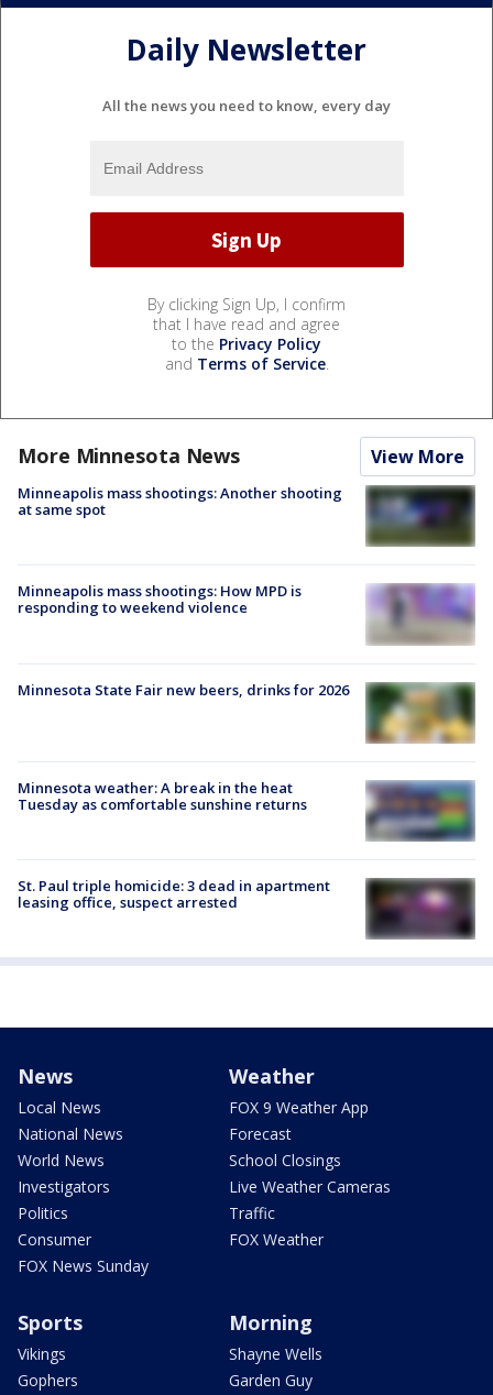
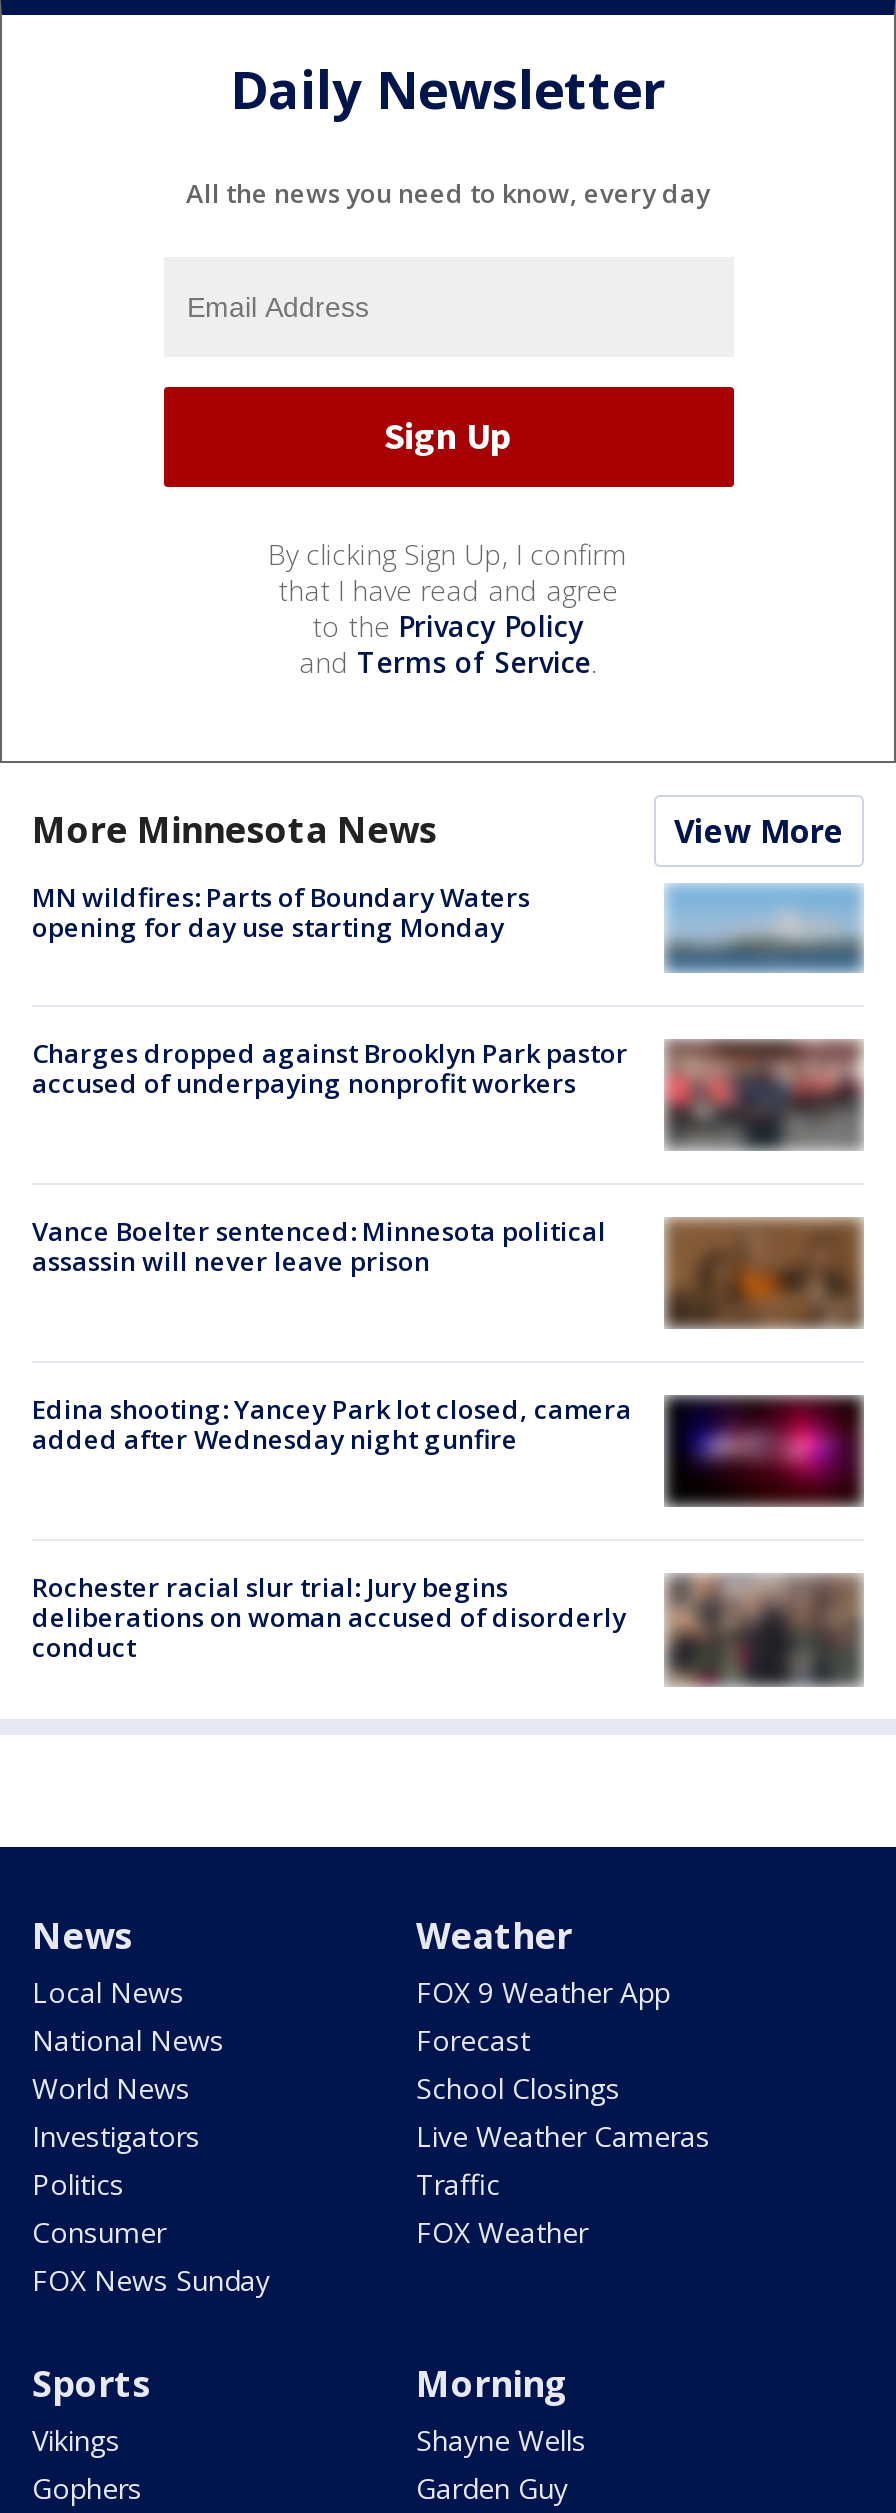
- Minneapolis mass shootings: Another shooting
- at same spot
+ MN wildfires: Parts of Boundary Waters
+ opening for day use starting Monday

- [image]
+ [image]

- Minneapolis mass shootings: How MPD is
- responding to weekend violence
+ Charges dropped against Brooklyn Park pastor
+ accused of underpaying nonprofit workers

- [image]
+ [image]

- [image]
- Minnesota State Fair new beers, drinks for 2026
+ [image]
+ Vance Boelter sentenced: Minnesota political
+ assassin will never leave prison

- Minnesota weather: A break in the heat
- Tuesday as comfortable sunshine returns
+ Edina shooting: Yancey Park lot closed, camera
+ added after Wednesday night gunfire

- [image]
+ [image]

- [image]
- St. Paul triple homicide: 3 dead in apartment
- leasing office, suspect arrested
+ [image]
+ Rochester racial slur trial: Jury begins
+ deliberations on woman accused of disorderly
+ conduct
